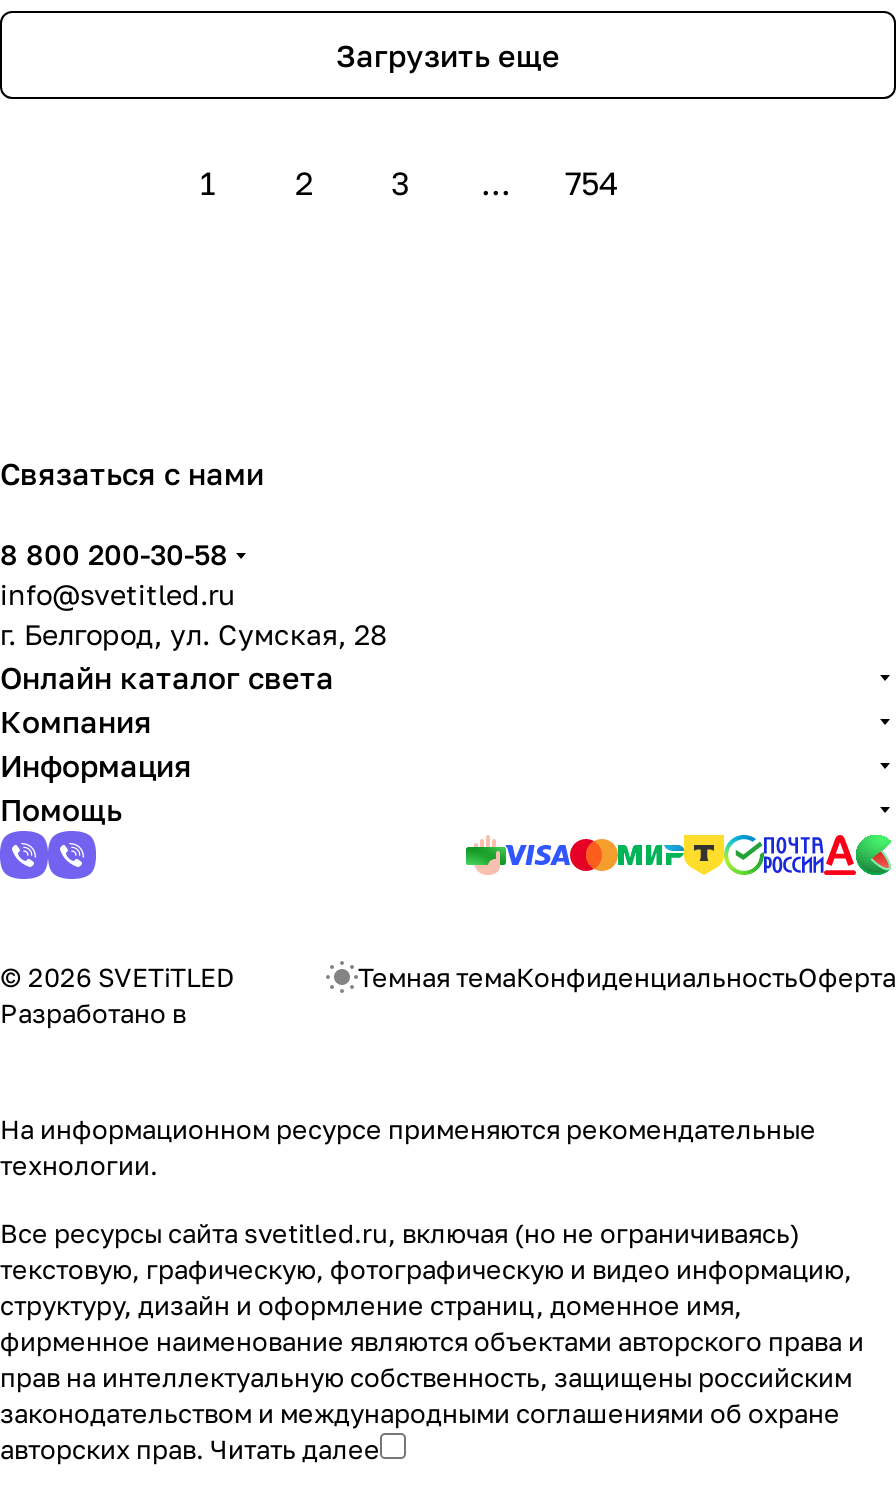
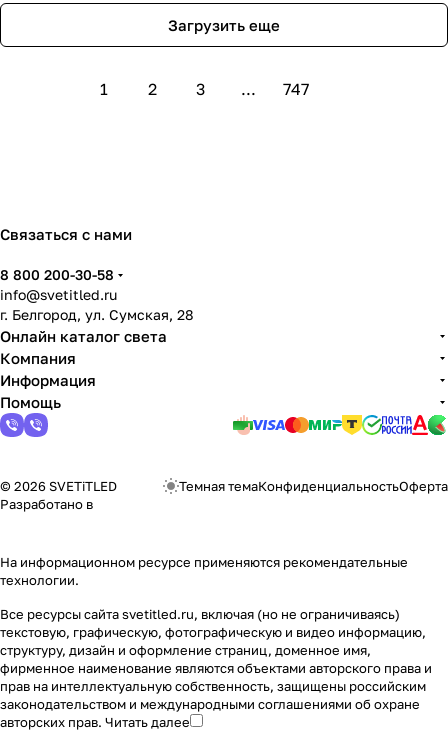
- 754
+ 747
